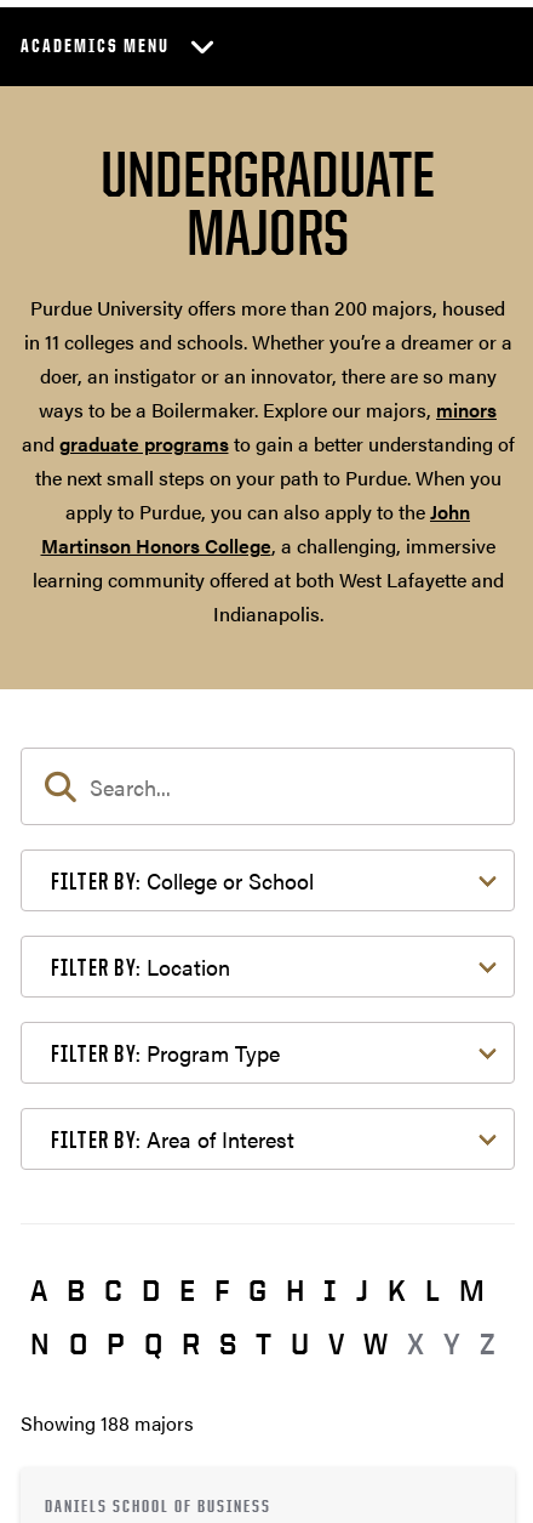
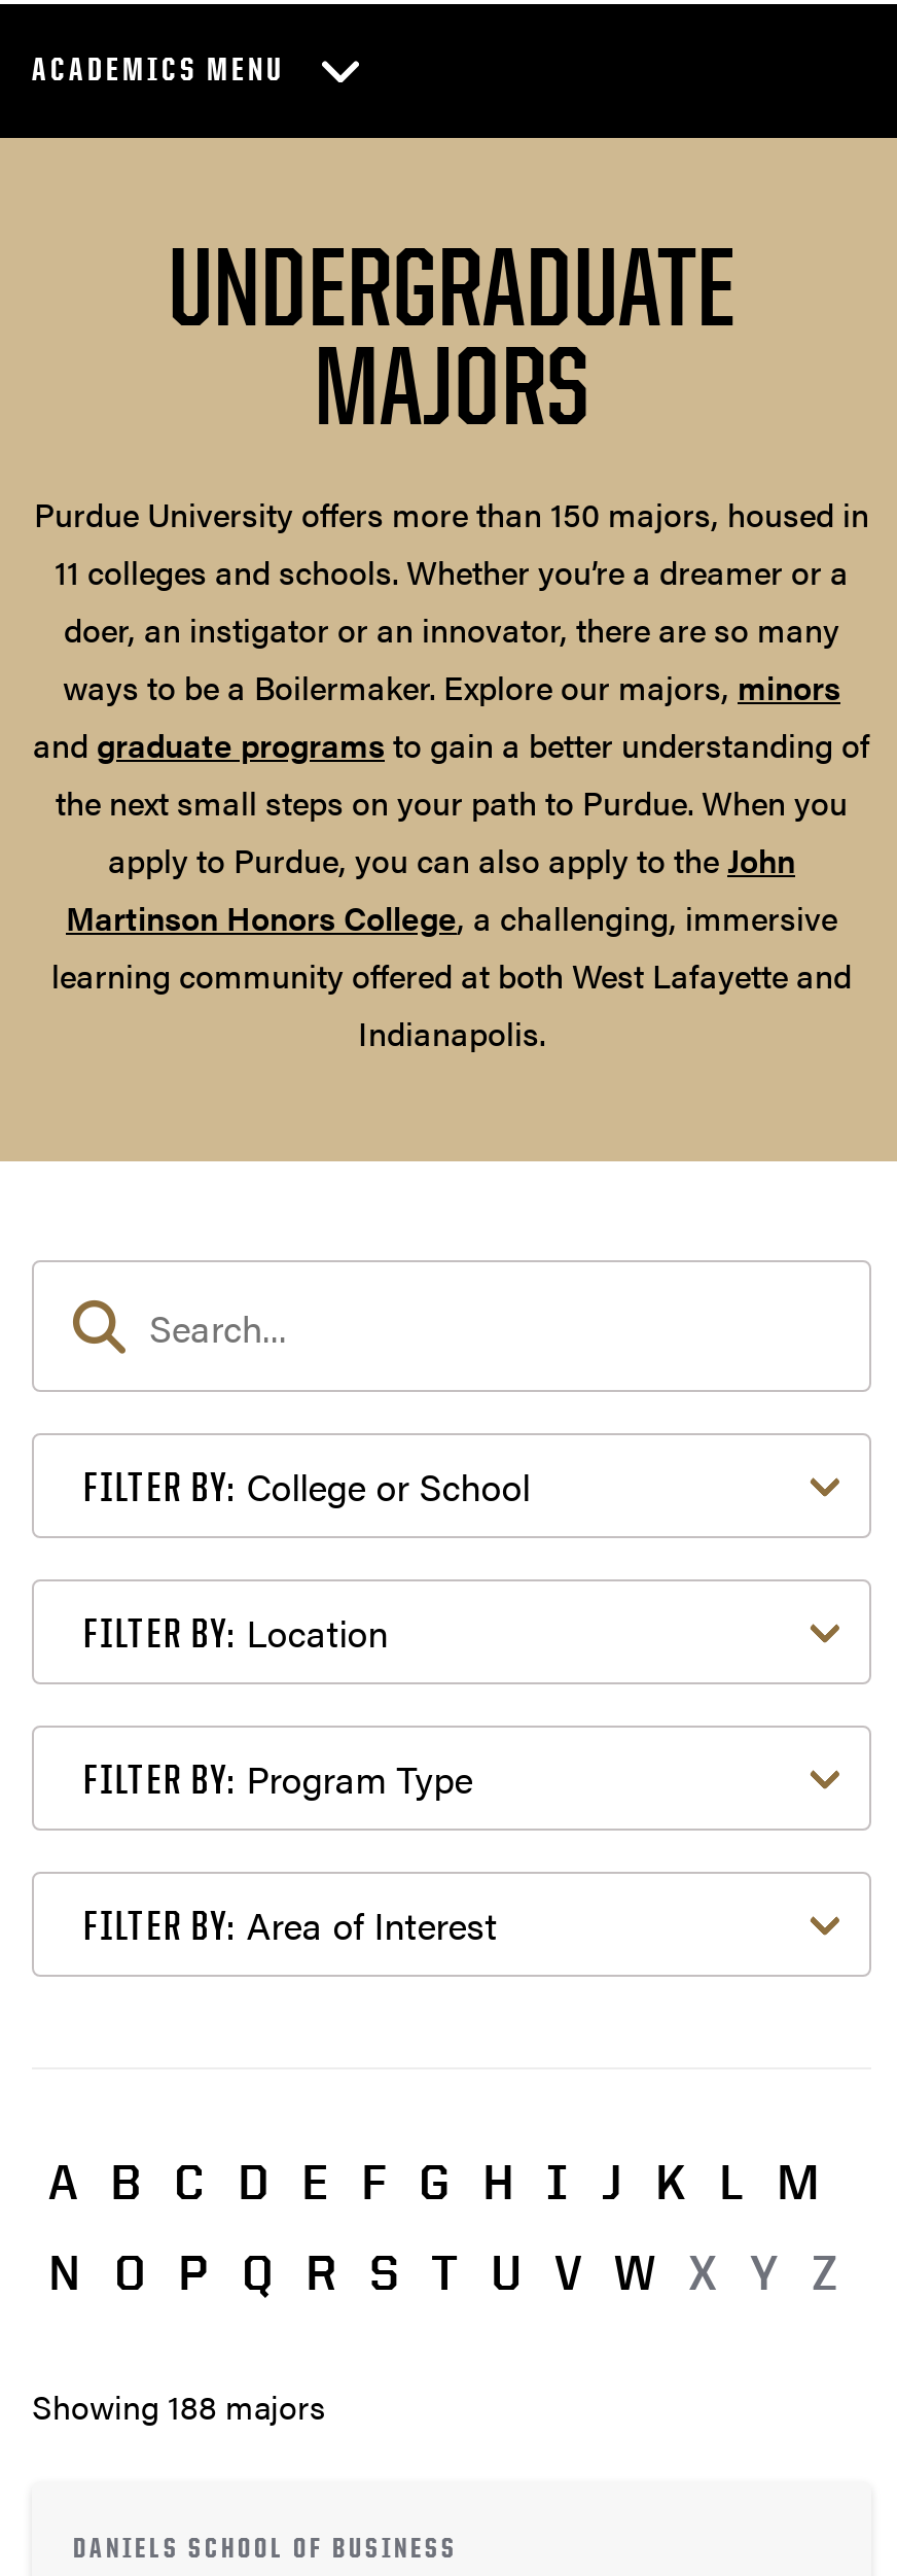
- Purdue University offers more than 200 majors, housed
- in 11 colleges and schools. Whether you’re a dreamer or a
+ Purdue University offers more than 150 majors, housed in
+ 11 colleges and schools. Whether you’re a dreamer or a
